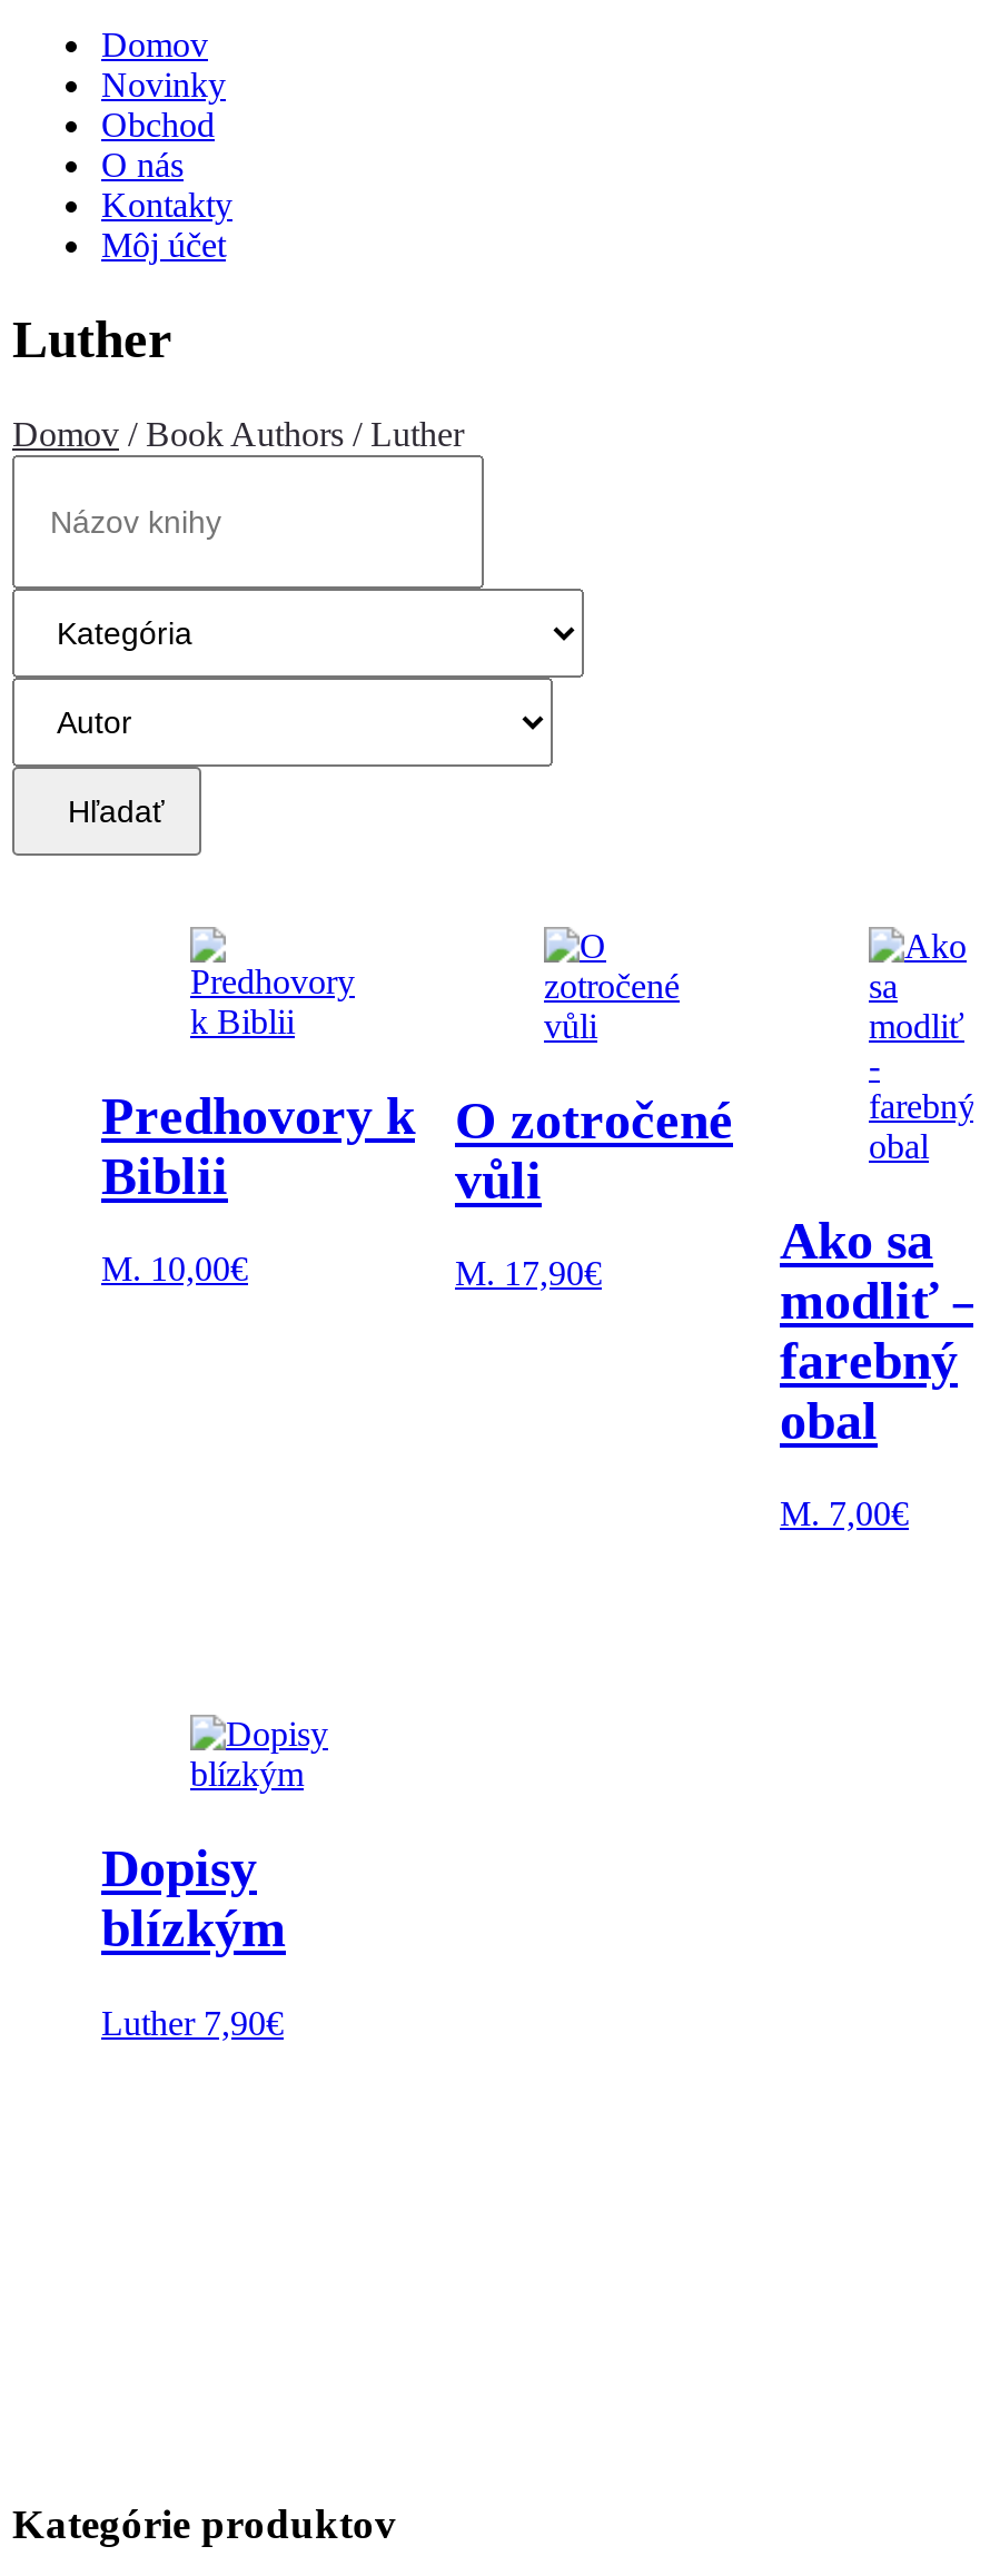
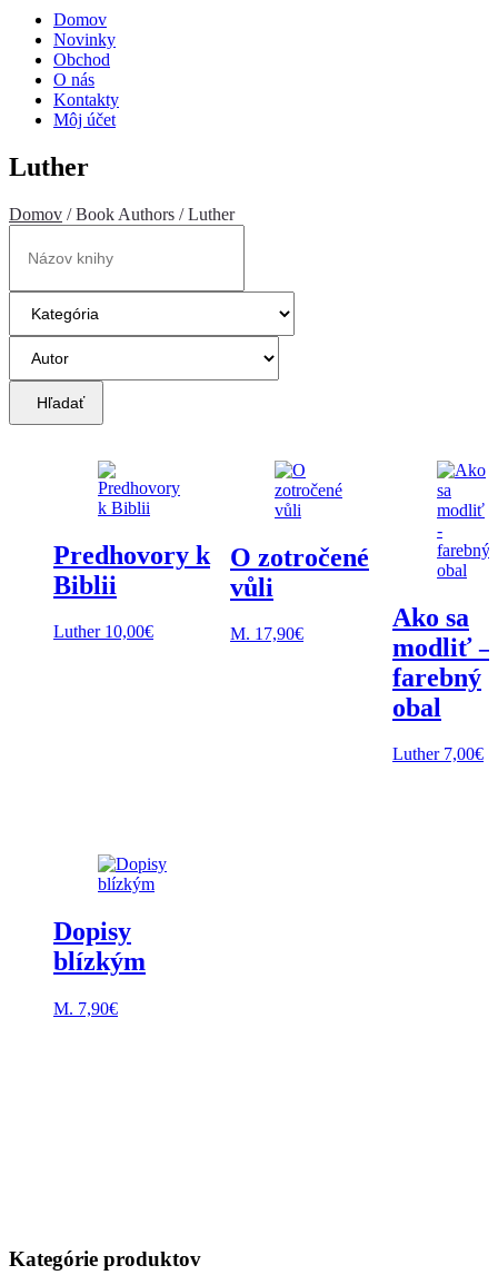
- M. 10,00€
+ Luther 10,00€

- M. 7,00€
+ Luther 7,00€

- Luther 7,90€
+ M. 7,90€
